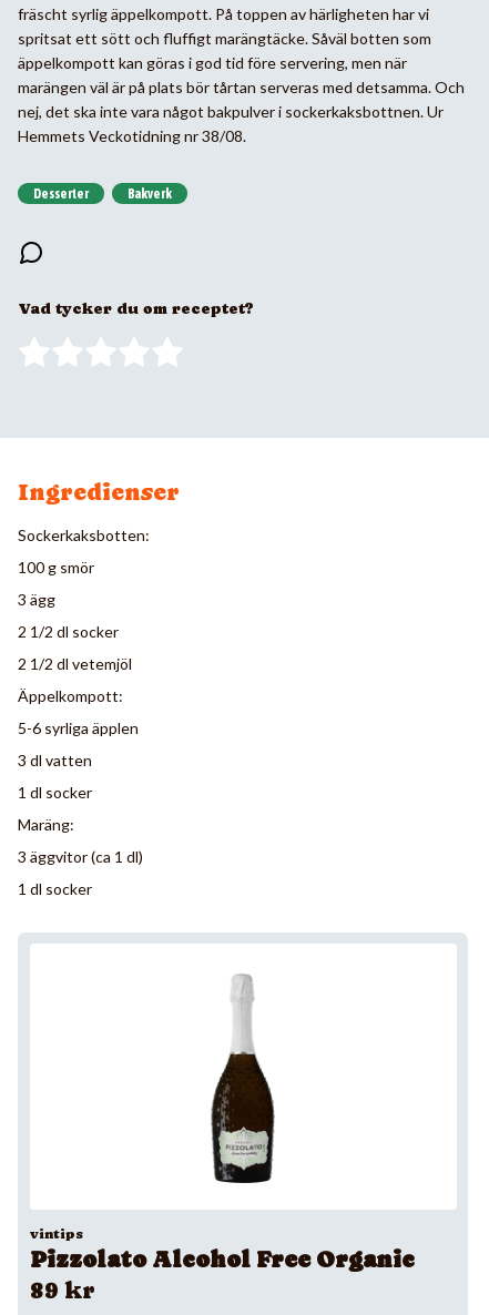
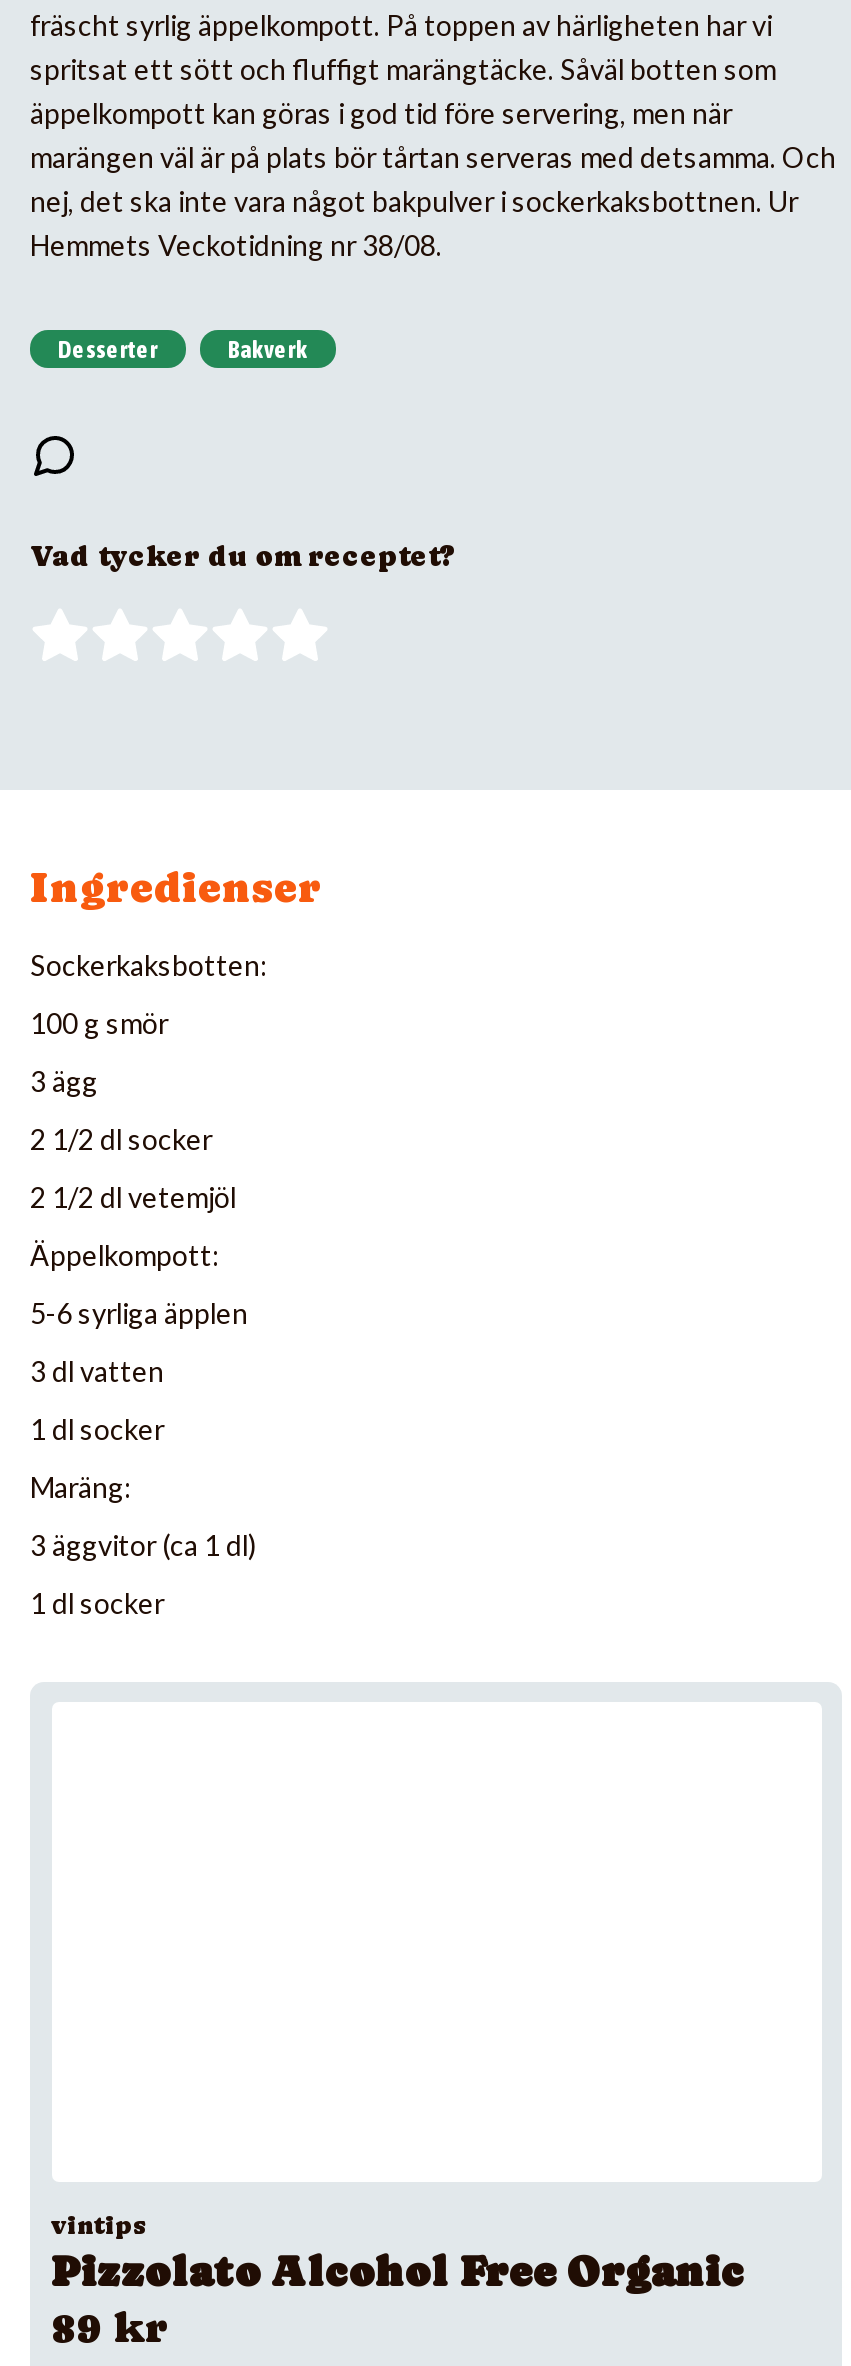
- [image]
